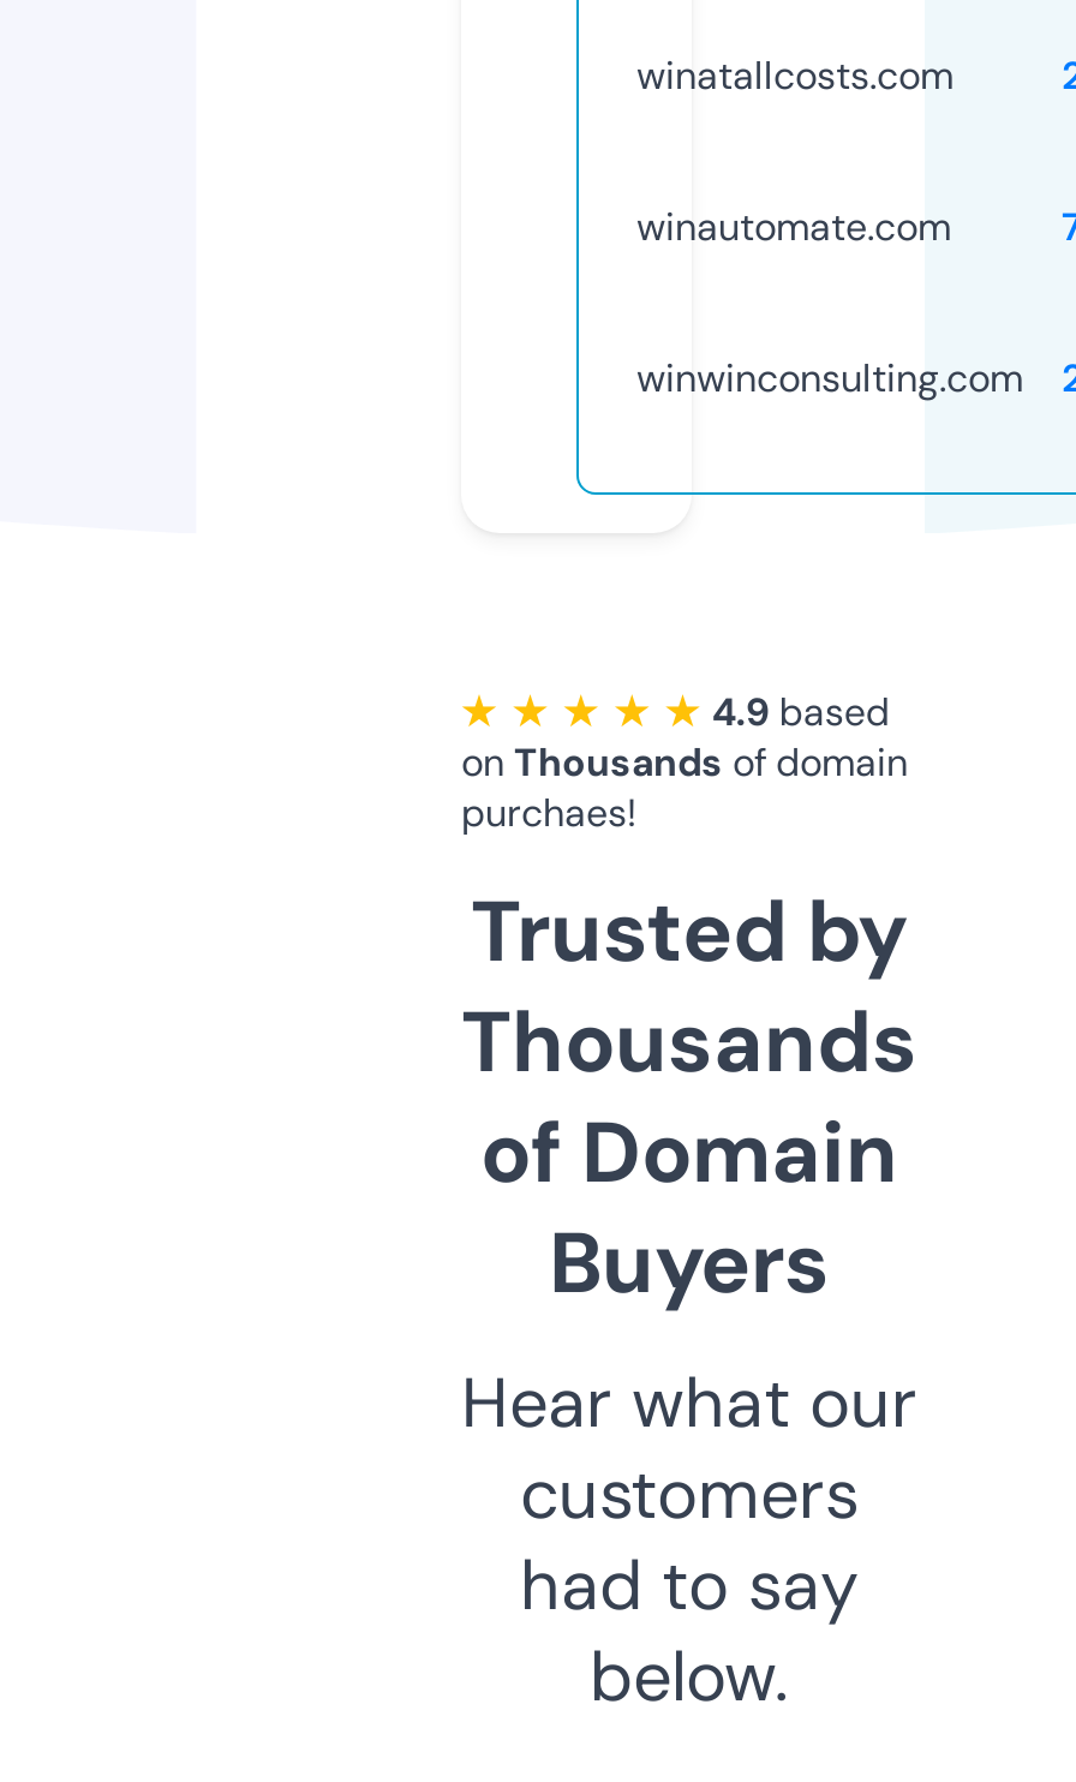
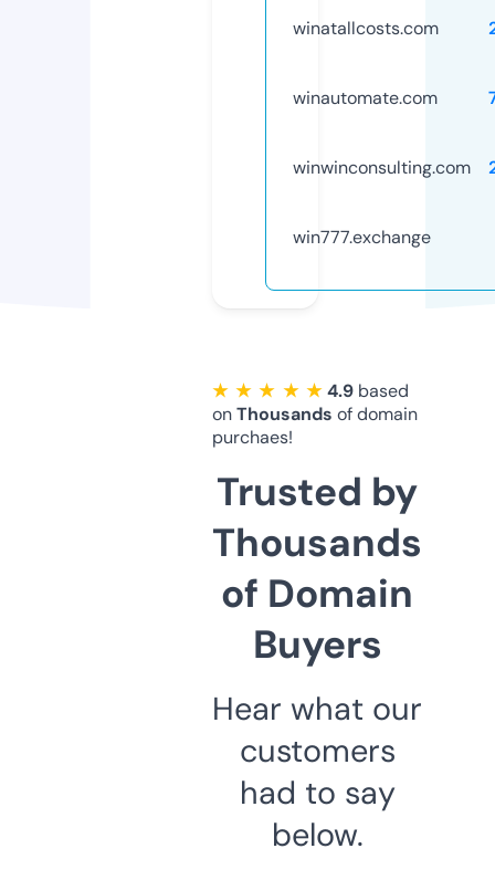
+ win777.exchange
